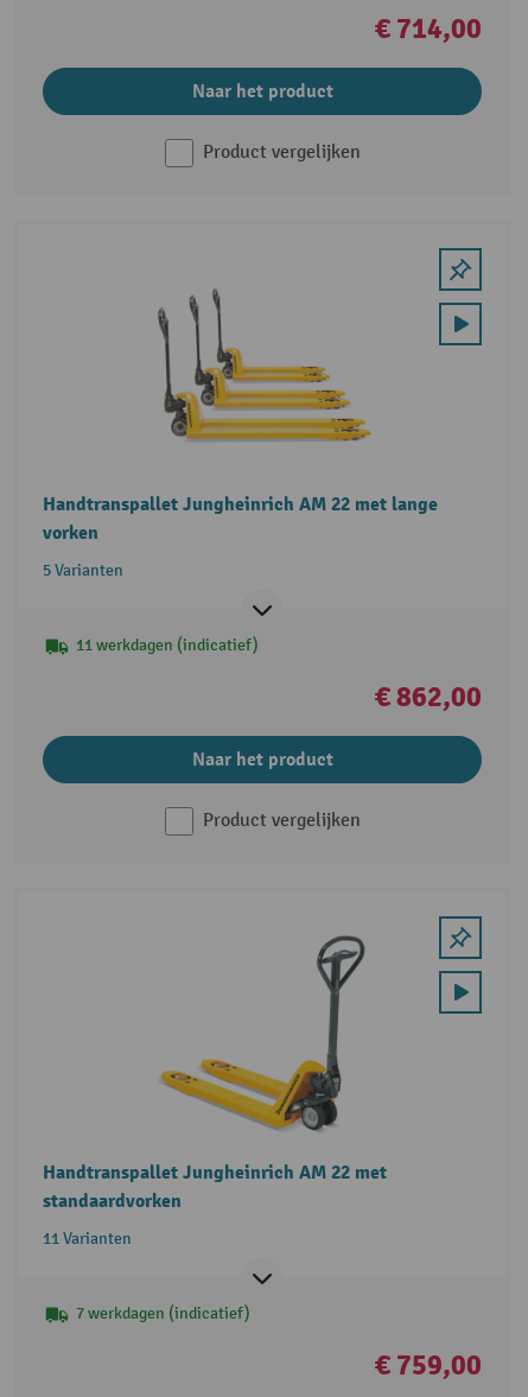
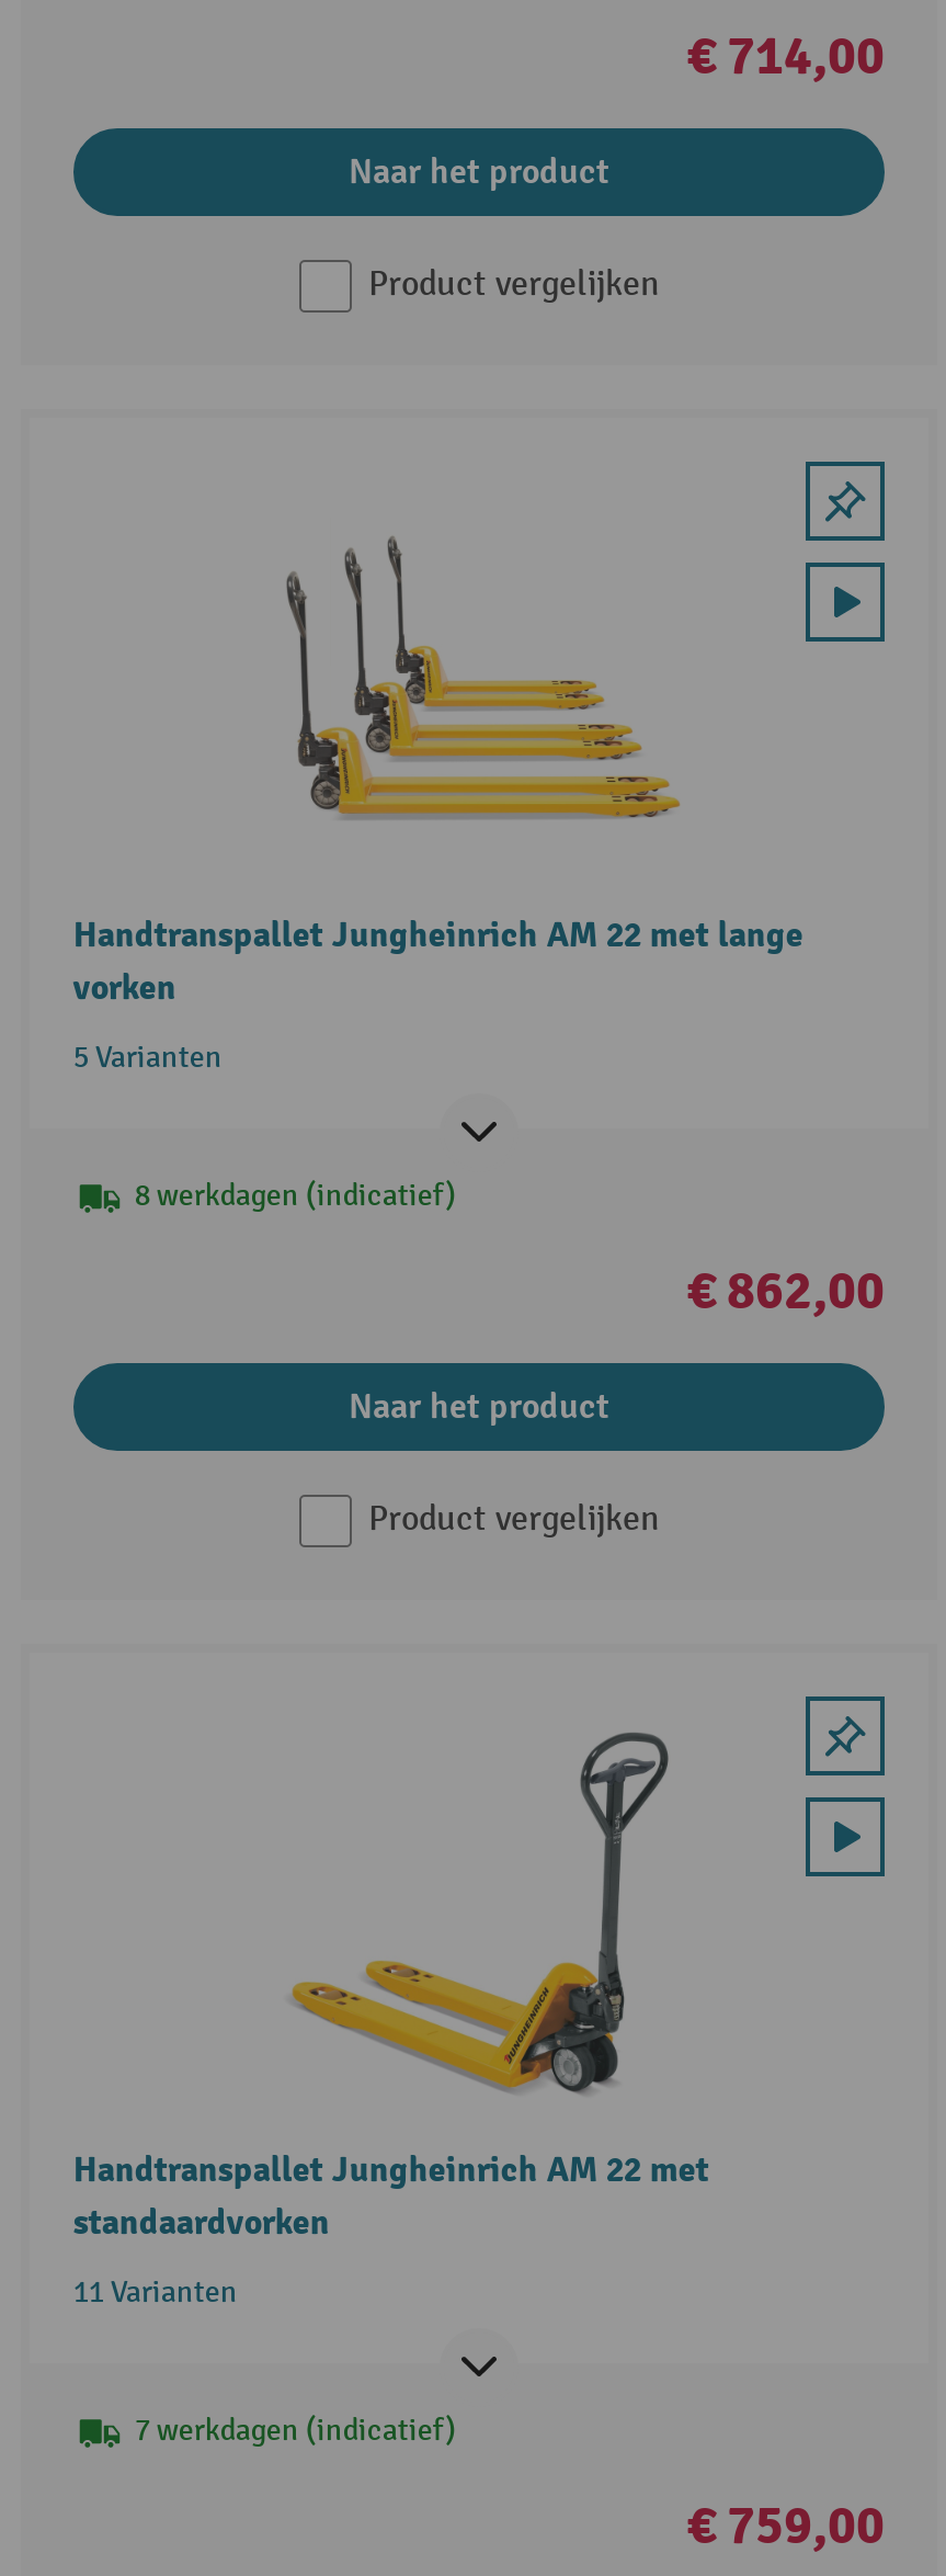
- 11 werkdagen (indicatief)
+ 8 werkdagen (indicatief)
